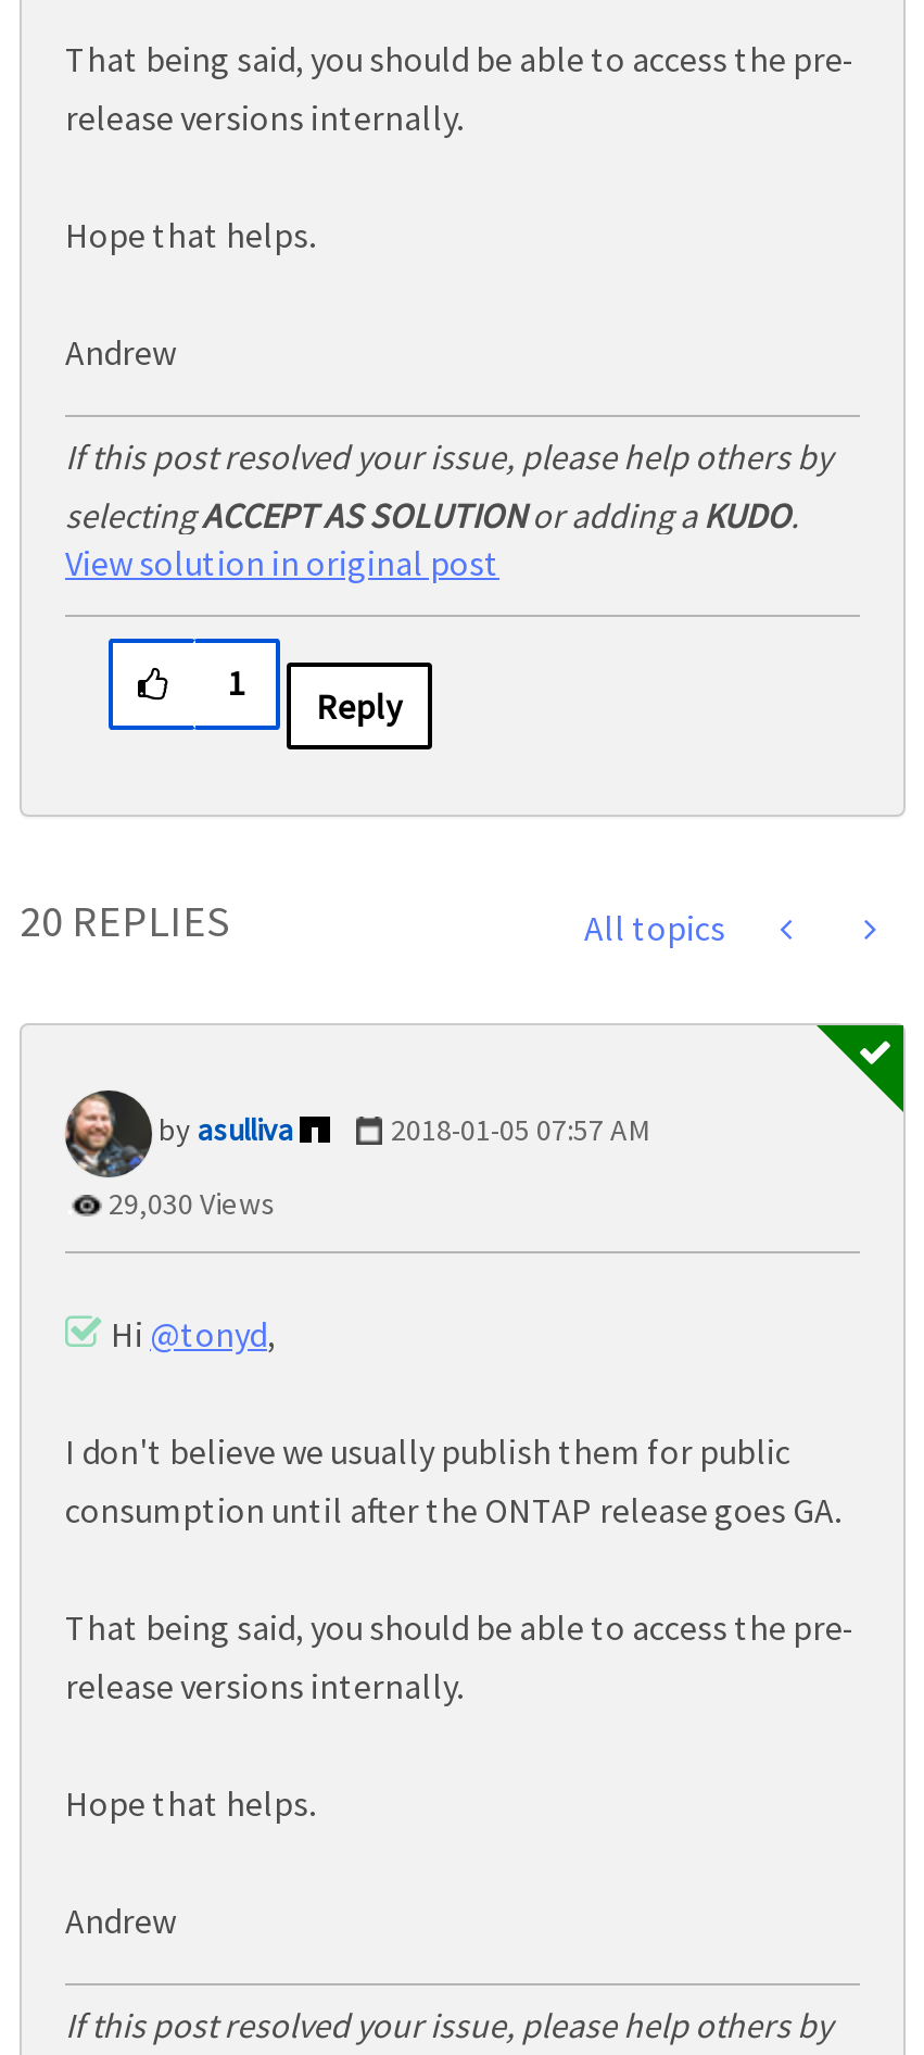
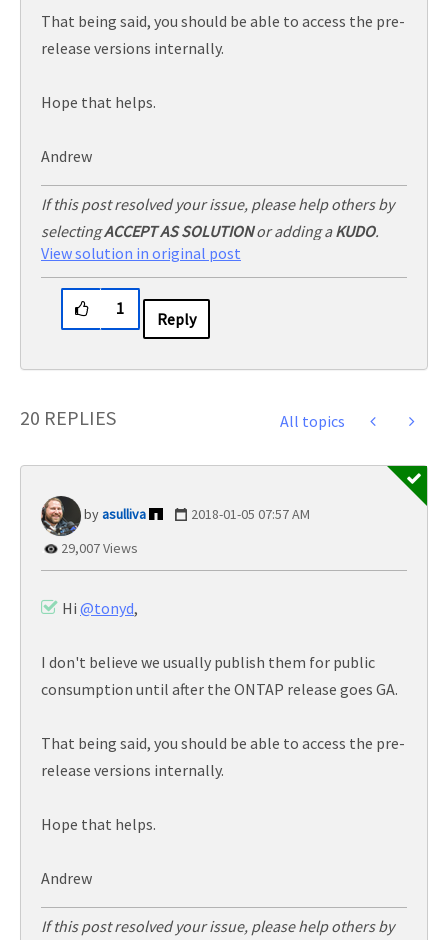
- 29,030 Views
+ 29,007 Views
